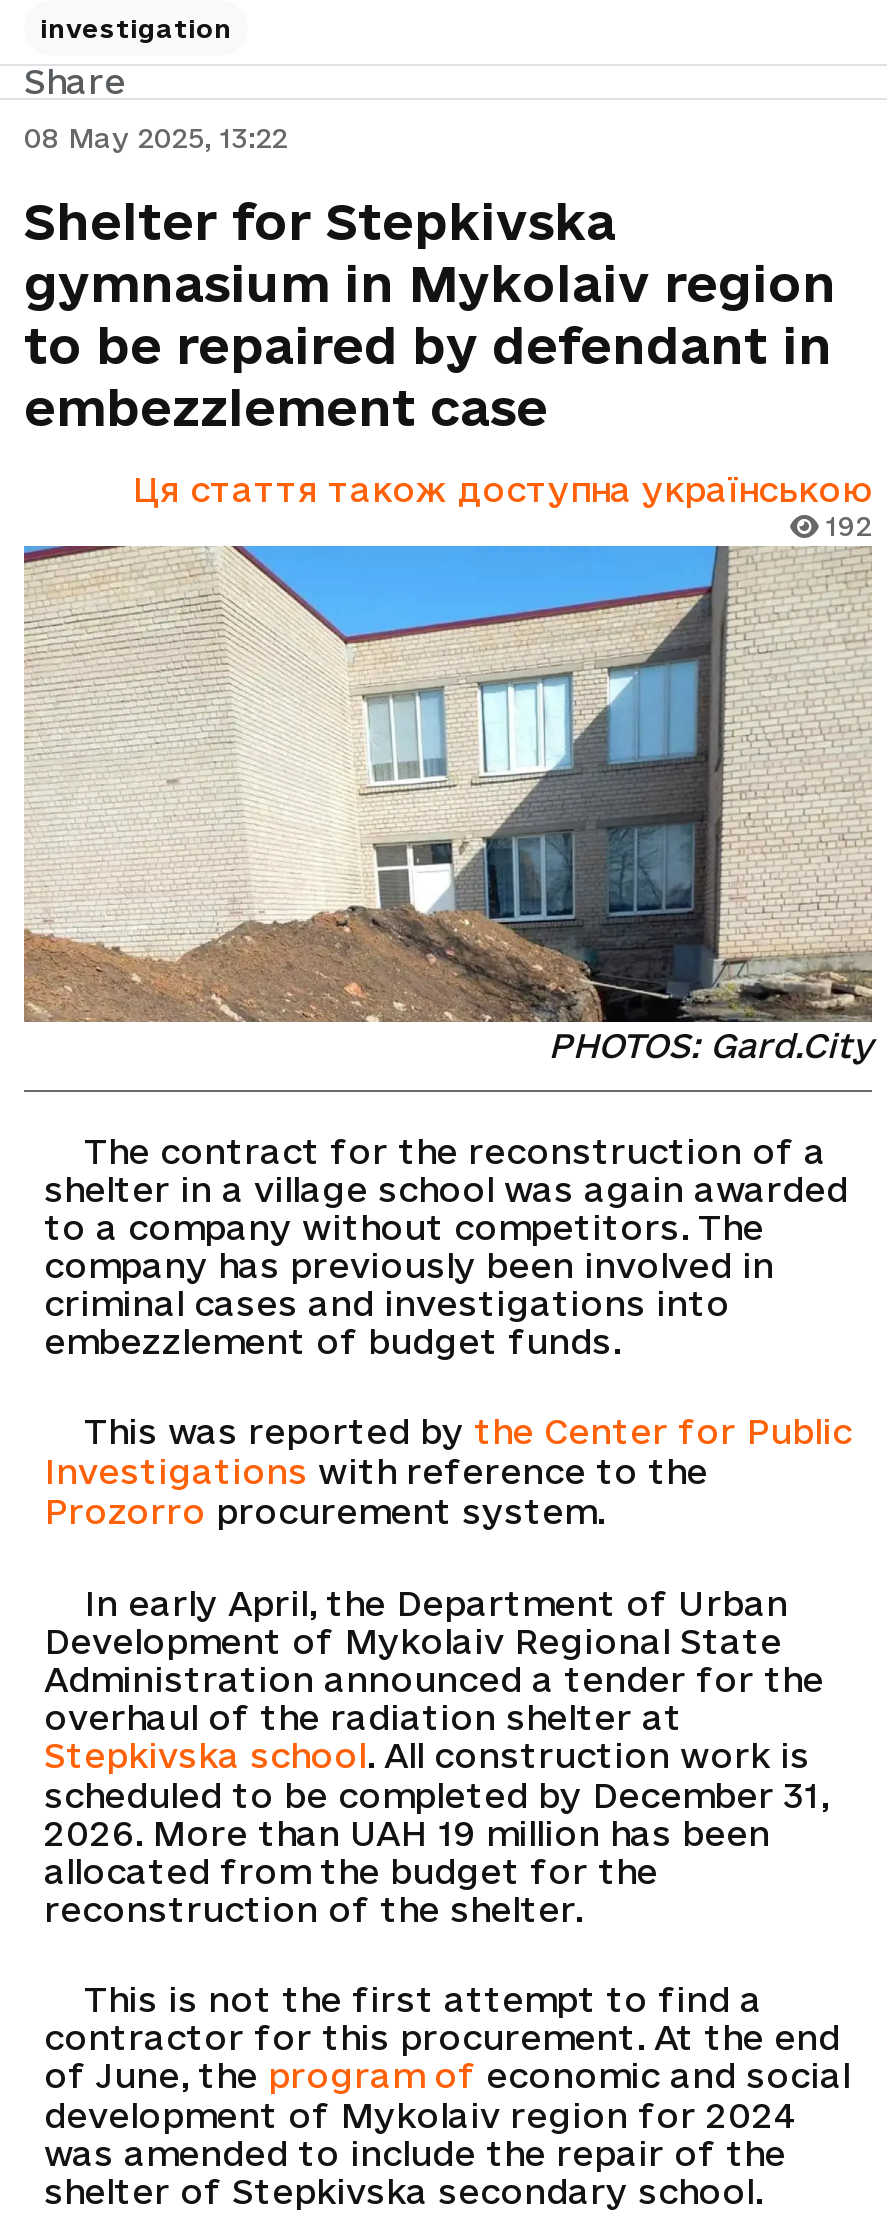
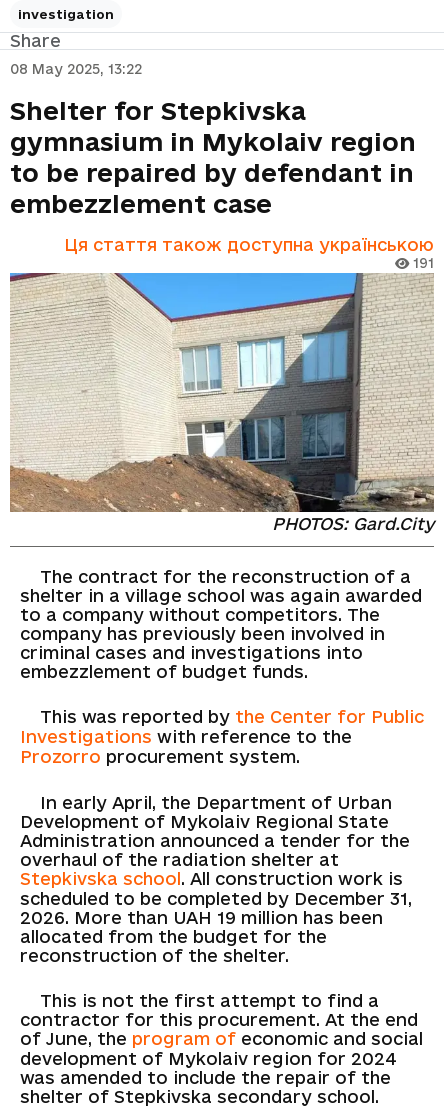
- 192
+ 191
